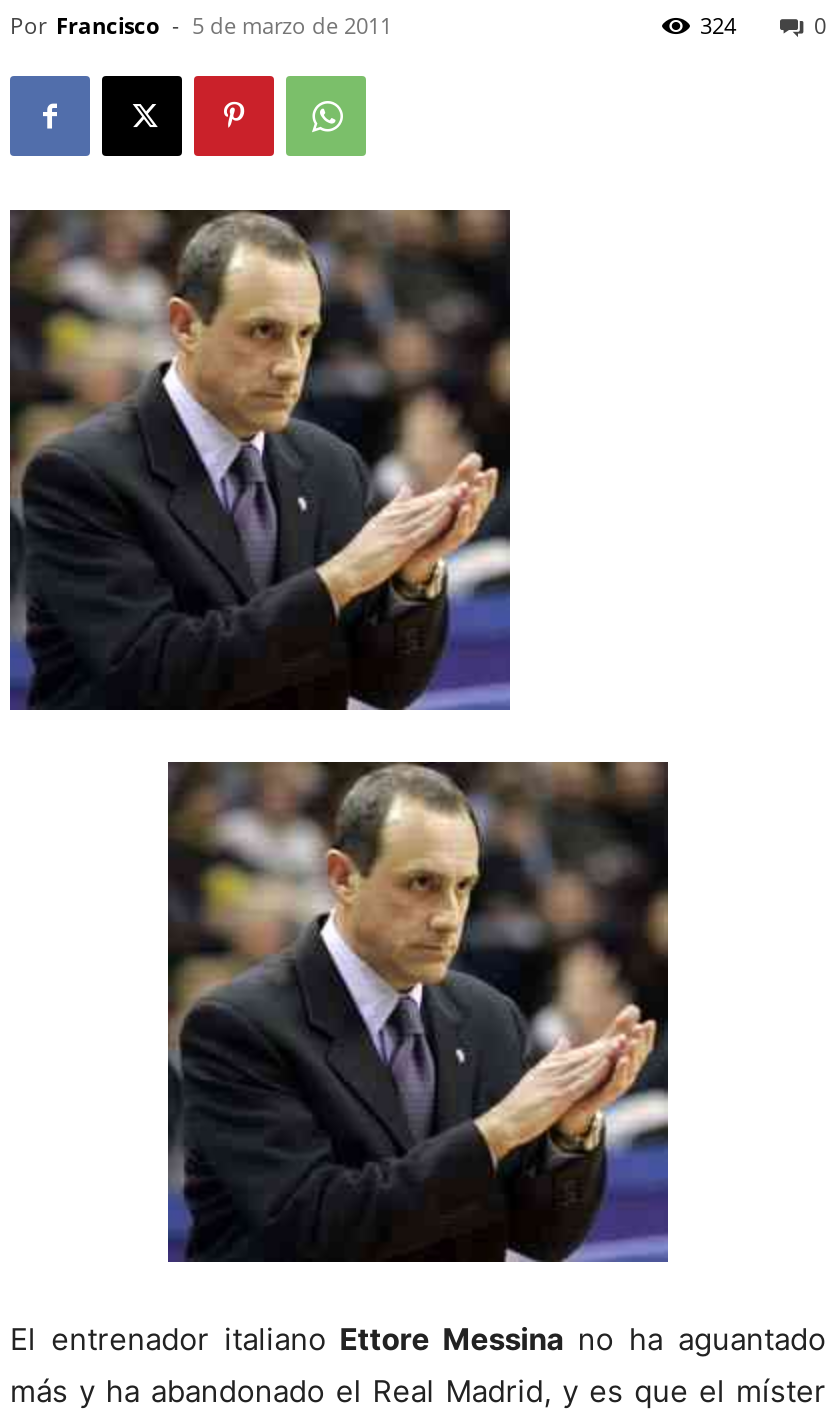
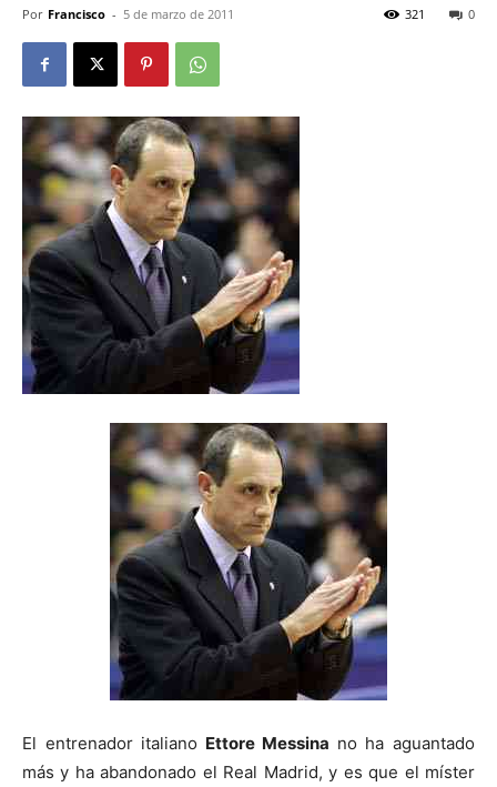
- 324
+ 321
